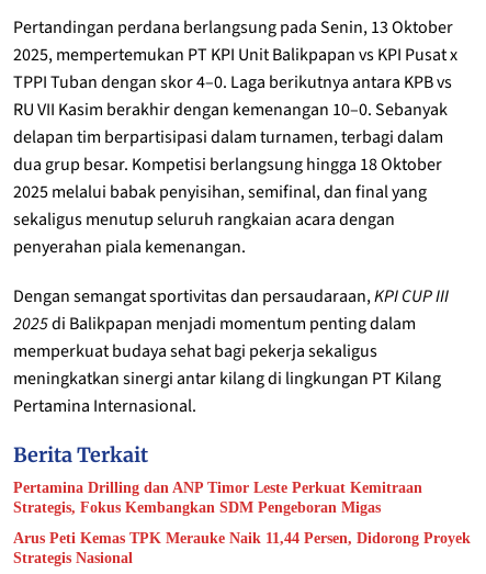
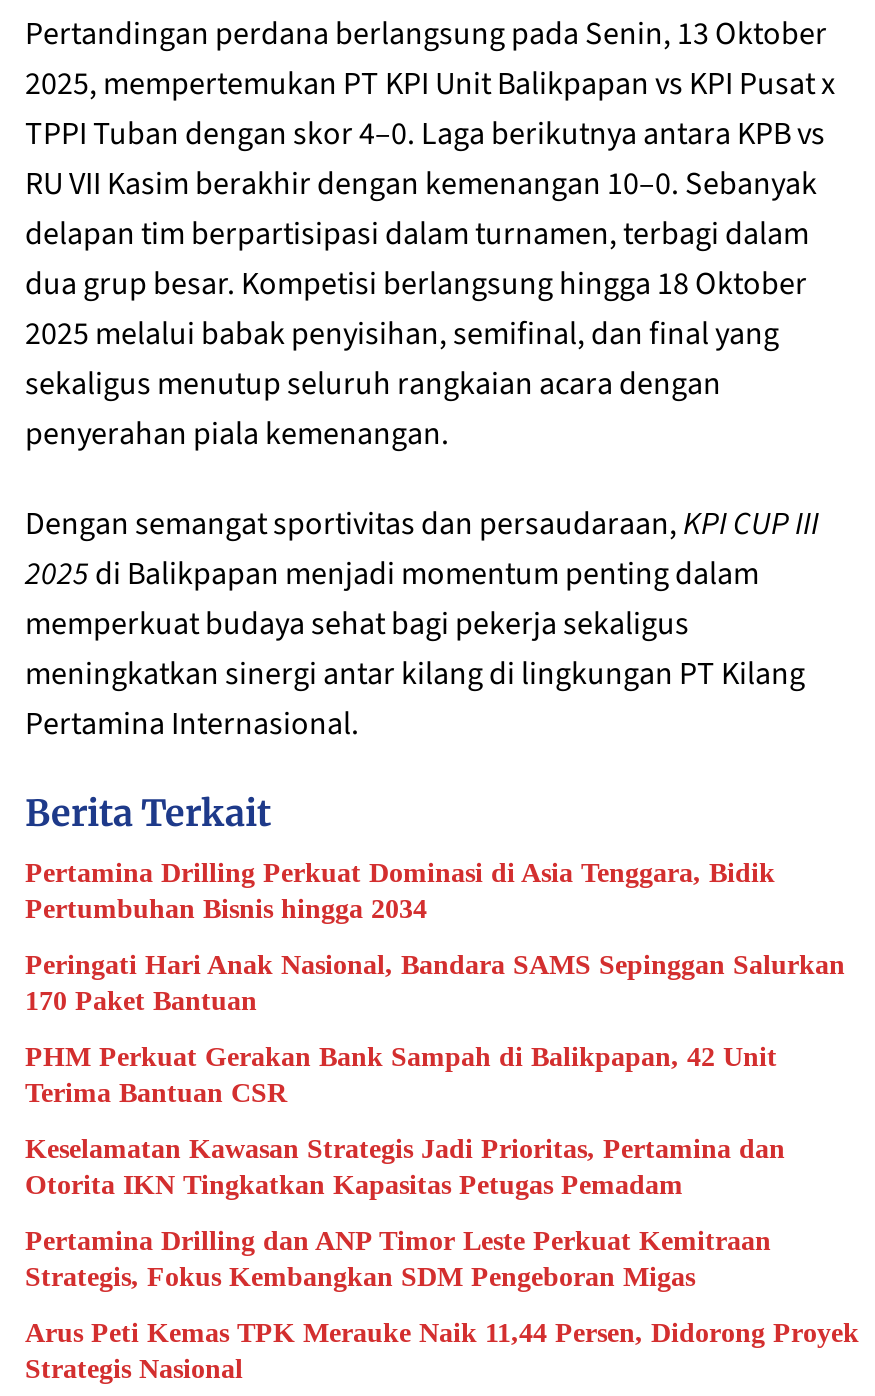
+ Pertamina Drilling Perkuat Dominasi di Asia Tenggara, Bidik
+ Pertumbuhan Bisnis hingga 2034
+ Peringati Hari Anak Nasional, Bandara SAMS Sepinggan Salurkan
+ 170 Paket Bantuan
+ PHM Perkuat Gerakan Bank Sampah di Balikpapan, 42 Unit
+ Terima Bantuan CSR
+ Keselamatan Kawasan Strategis Jadi Prioritas, Pertamina dan
+ Otorita IKN Tingkatkan Kapasitas Petugas Pemadam
